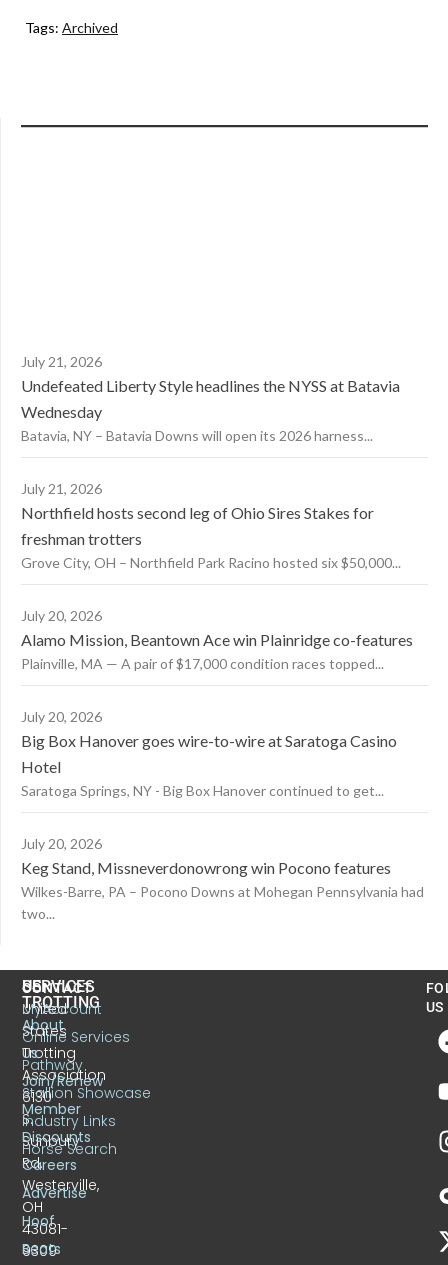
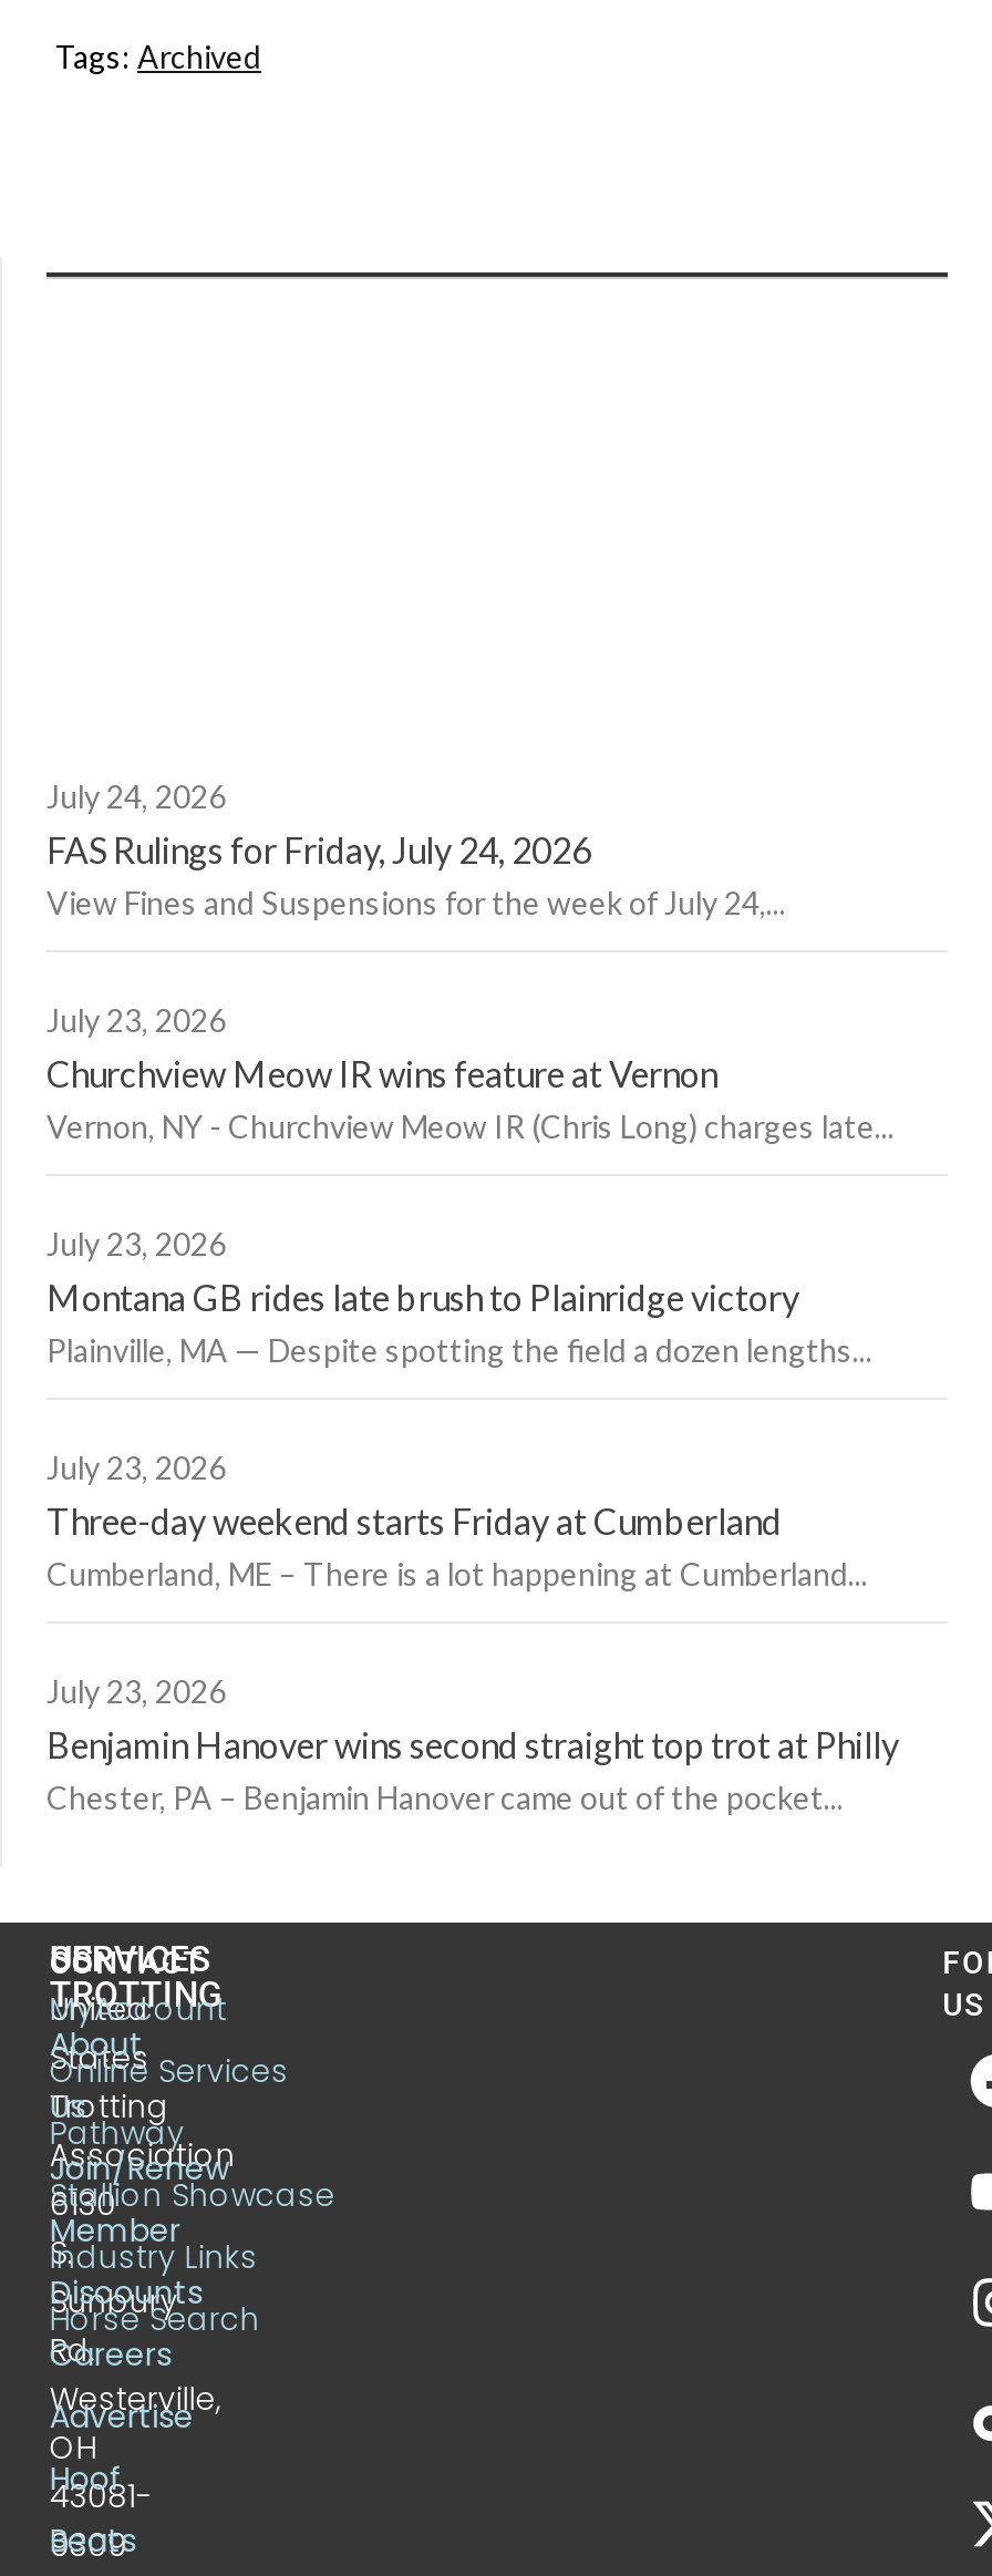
- July 21, 2026
- Undefeated Liberty Style headlines the NYSS at Batavia
- Wednesday
- Batavia, NY – Batavia Downs will open its 2026 harness...
+ July 24, 2026
+ FAS Rulings for Friday, July 24, 2026
+ View Fines and Suspensions for the week of July 24,...

- July 21, 2026
- Northfield hosts second leg of Ohio Sires Stakes for
- freshman trotters
- Grove City, OH – Northfield Park Racino hosted six $50,000...
+ July 23, 2026
+ Churchview Meow IR wins feature at Vernon
+ Vernon, NY - Churchview Meow IR (Chris Long) charges late...

- July 20, 2026
- Alamo Mission, Beantown Ace win Plainridge co-features
- Plainville, MA — A pair of $17,000 condition races topped...
+ July 23, 2026
+ Montana GB rides late brush to Plainridge victory
+ Plainville, MA — Despite spotting the field a dozen lengths...

- July 20, 2026
- Big Box Hanover goes wire-to-wire at Saratoga Casino
- Hotel
- Saratoga Springs, NY - Big Box Hanover continued to get...
+ July 23, 2026
+ Three-day weekend starts Friday at Cumberland
+ Cumberland, ME – There is a lot happening at Cumberland...

- July 20, 2026
- Keg Stand, Missneverdonowrong win Pocono features
- Wilkes-Barre, PA – Pocono Downs at Mohegan Pennsylvania had
- two...
+ July 23, 2026
+ Benjamin Hanover wins second straight top trot at Philly
+ Chester, PA – Benjamin Hanover came out of the pocket...
